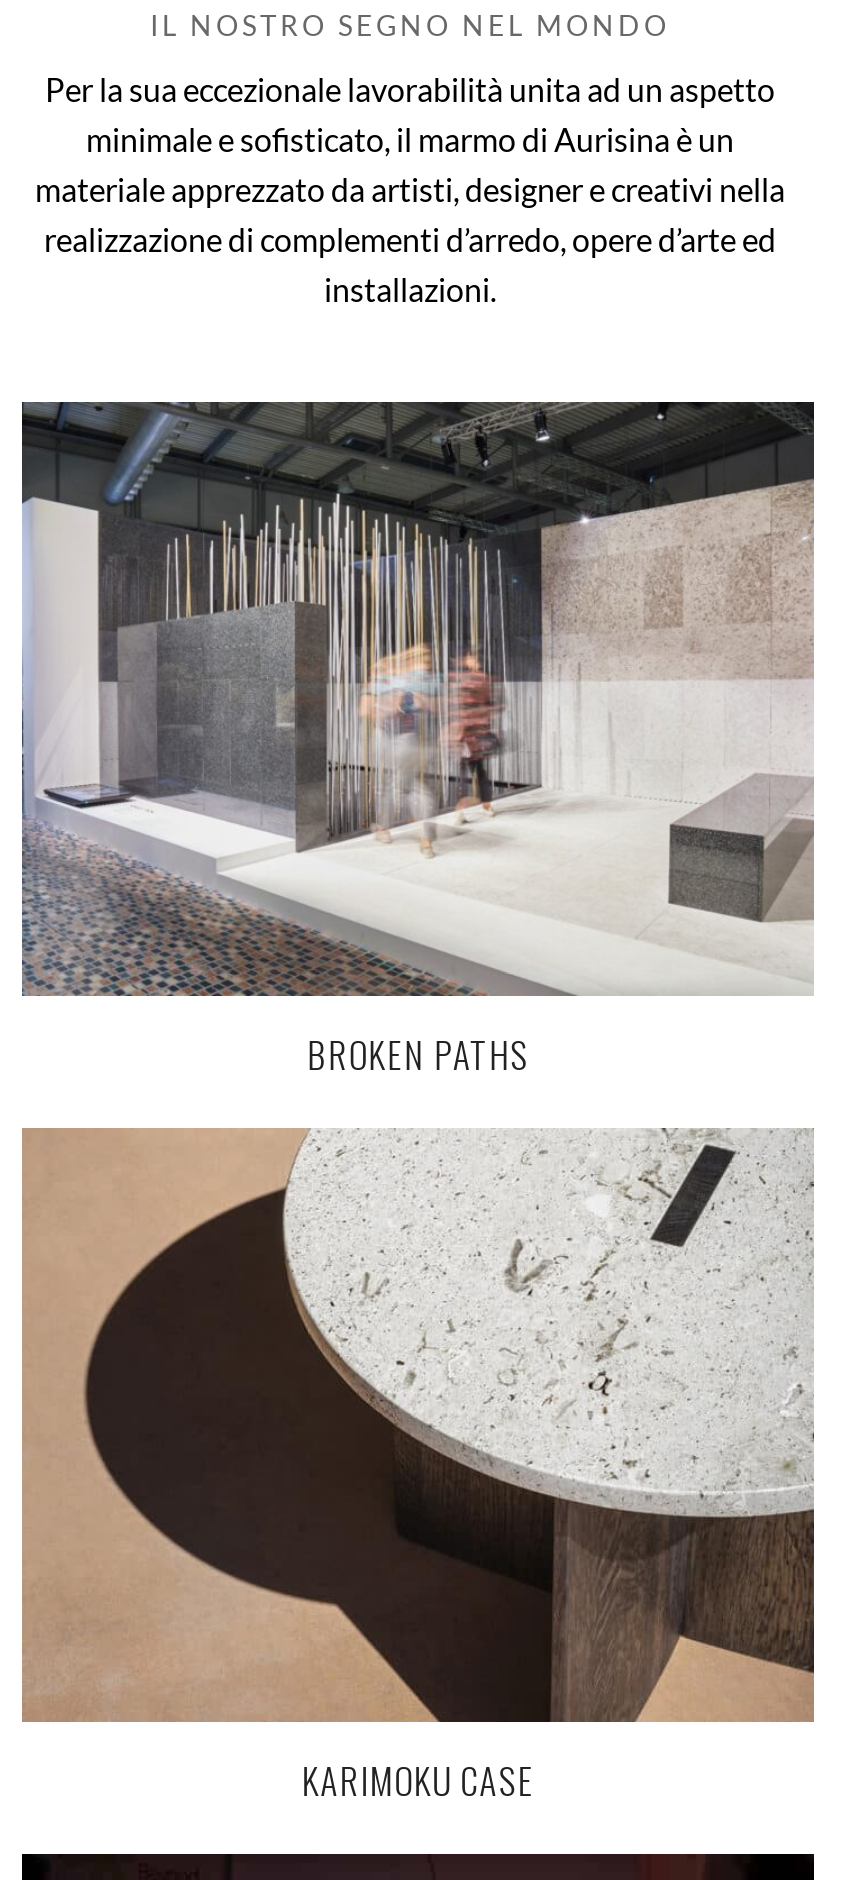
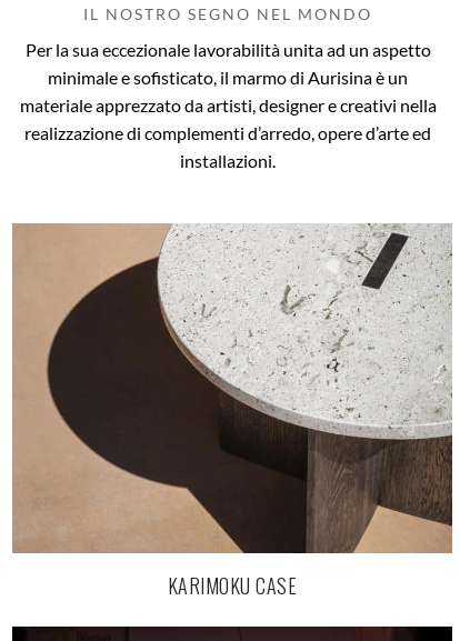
- [image]
- BROKEN PATHS
